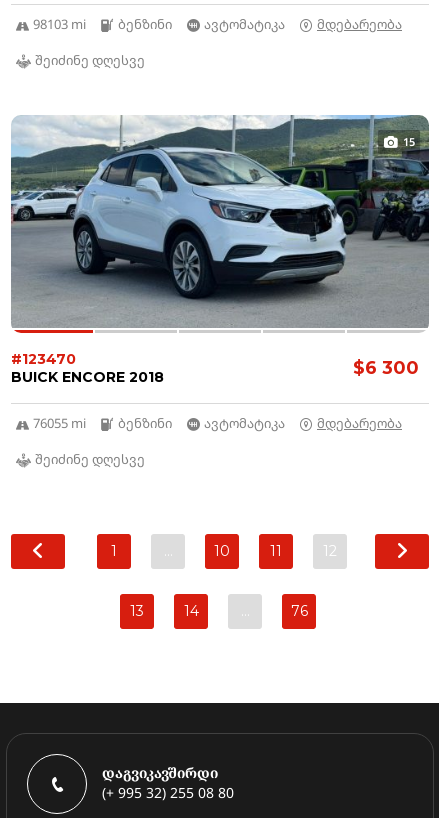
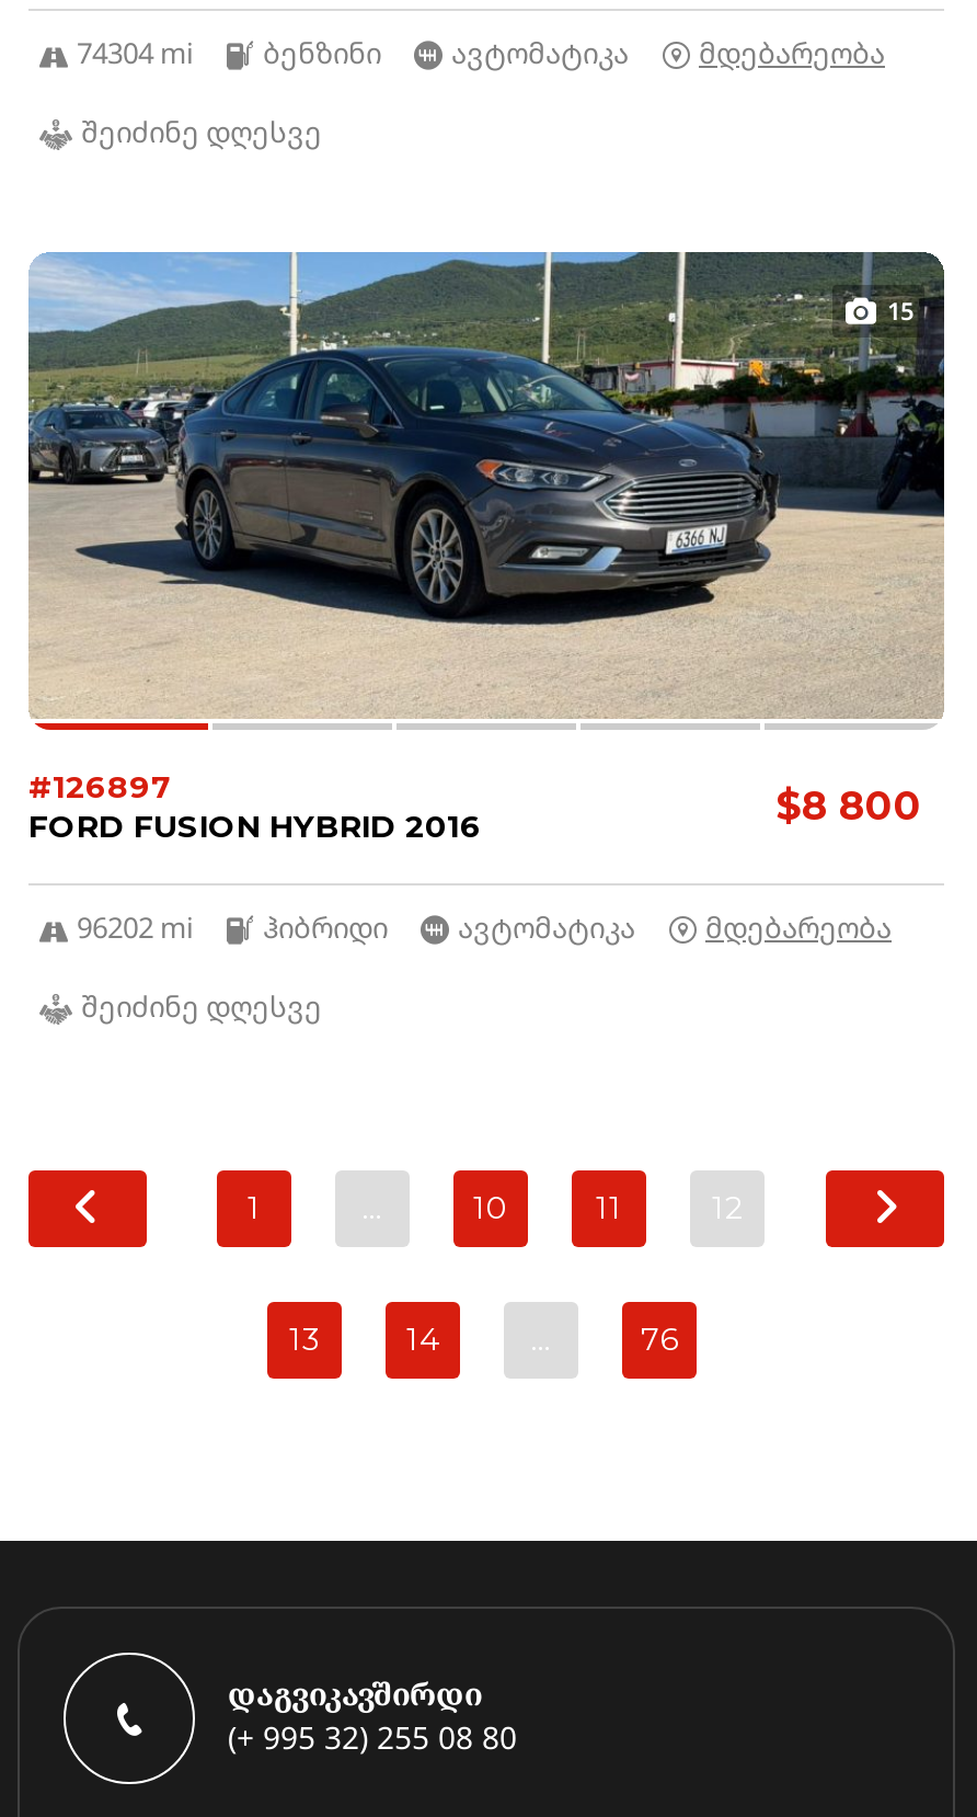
- 98103 mi ბენზინი ავტომატიკა მდებარეობა
+ 74304 mi ბენზინი ავტომატიკა მდებარეობა

- [image]
- $6 300
- #123470
- BUICK ENCORE 2018
+ [image]
+ $8 800
+ #126897
+ FORD FUSION HYBRID 2016

- 76055 mi
- ბენზინი
+ 96202 mi
+ ჰიბრიდი
